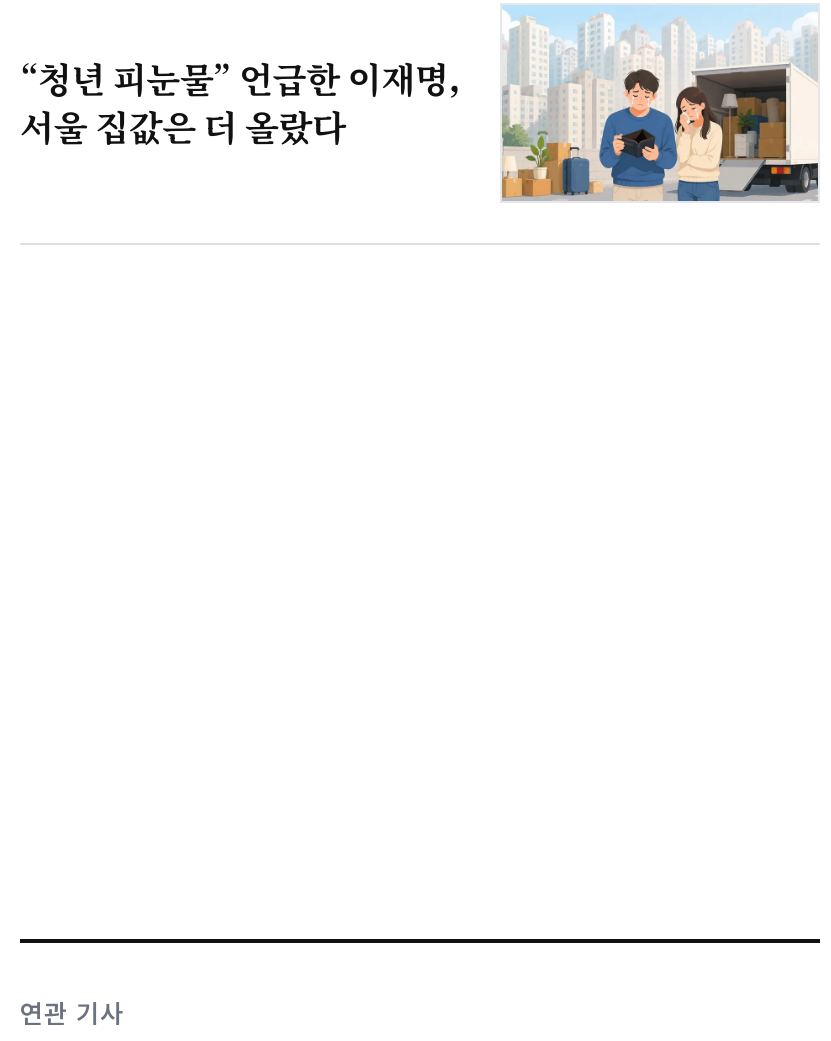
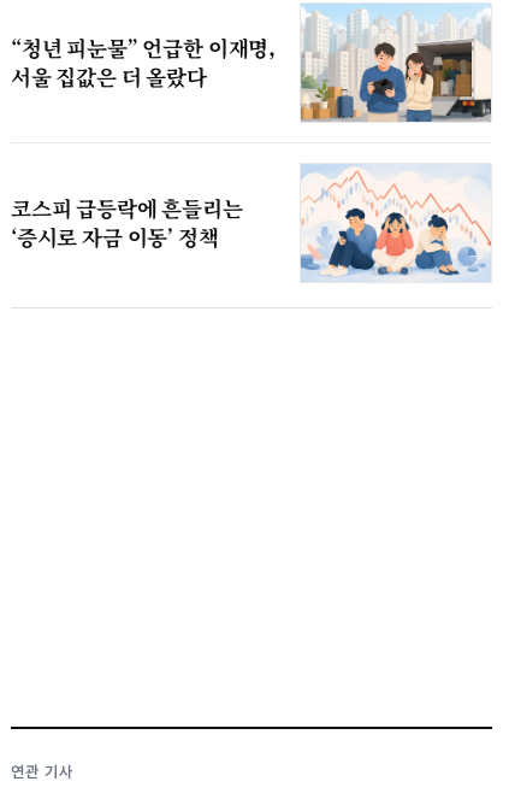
+ 코스피 급등락에 흔들리는
+ ‘증시로 자금 이동’ 정책

+ [image]
